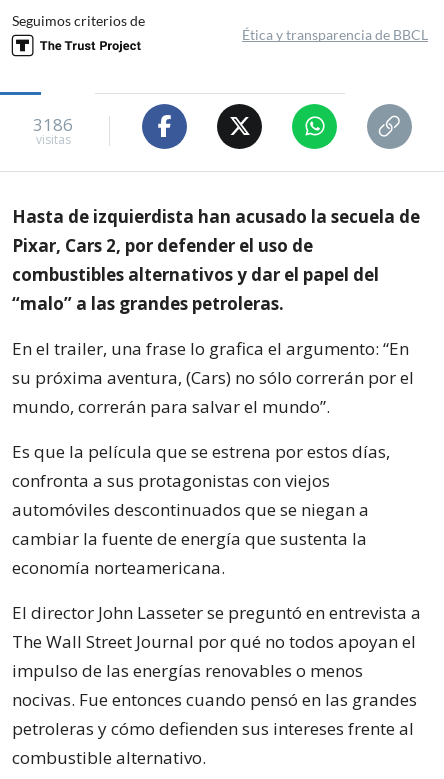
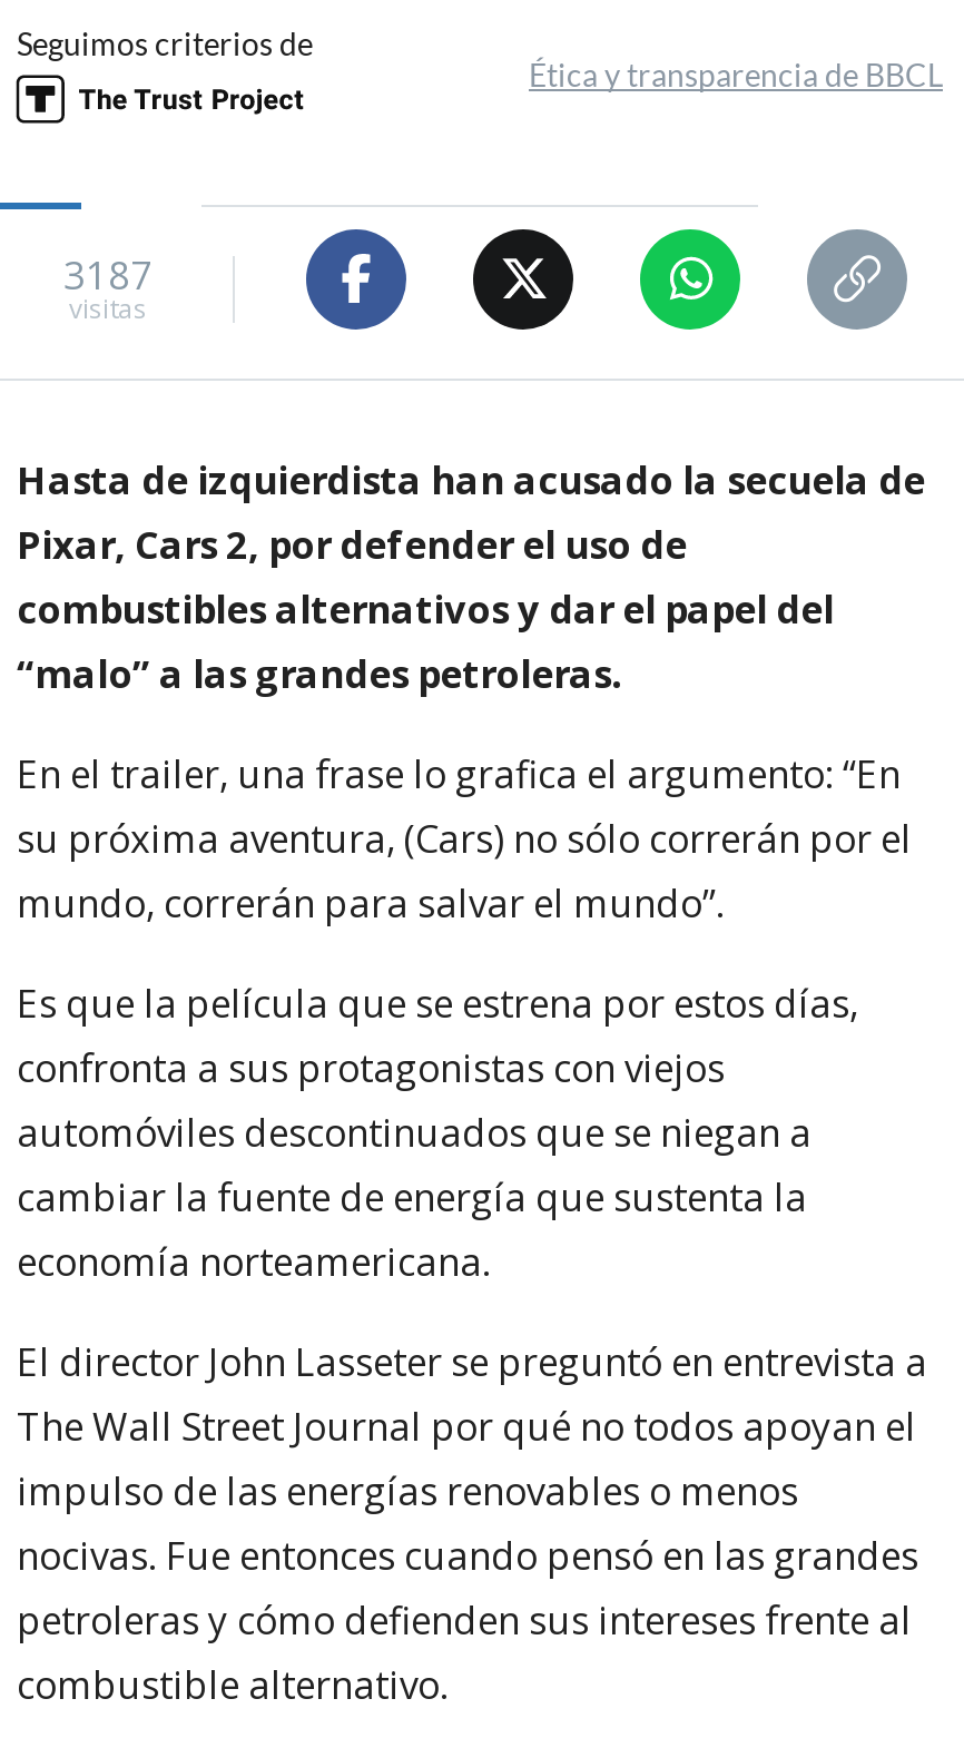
- 3186
+ 3187
